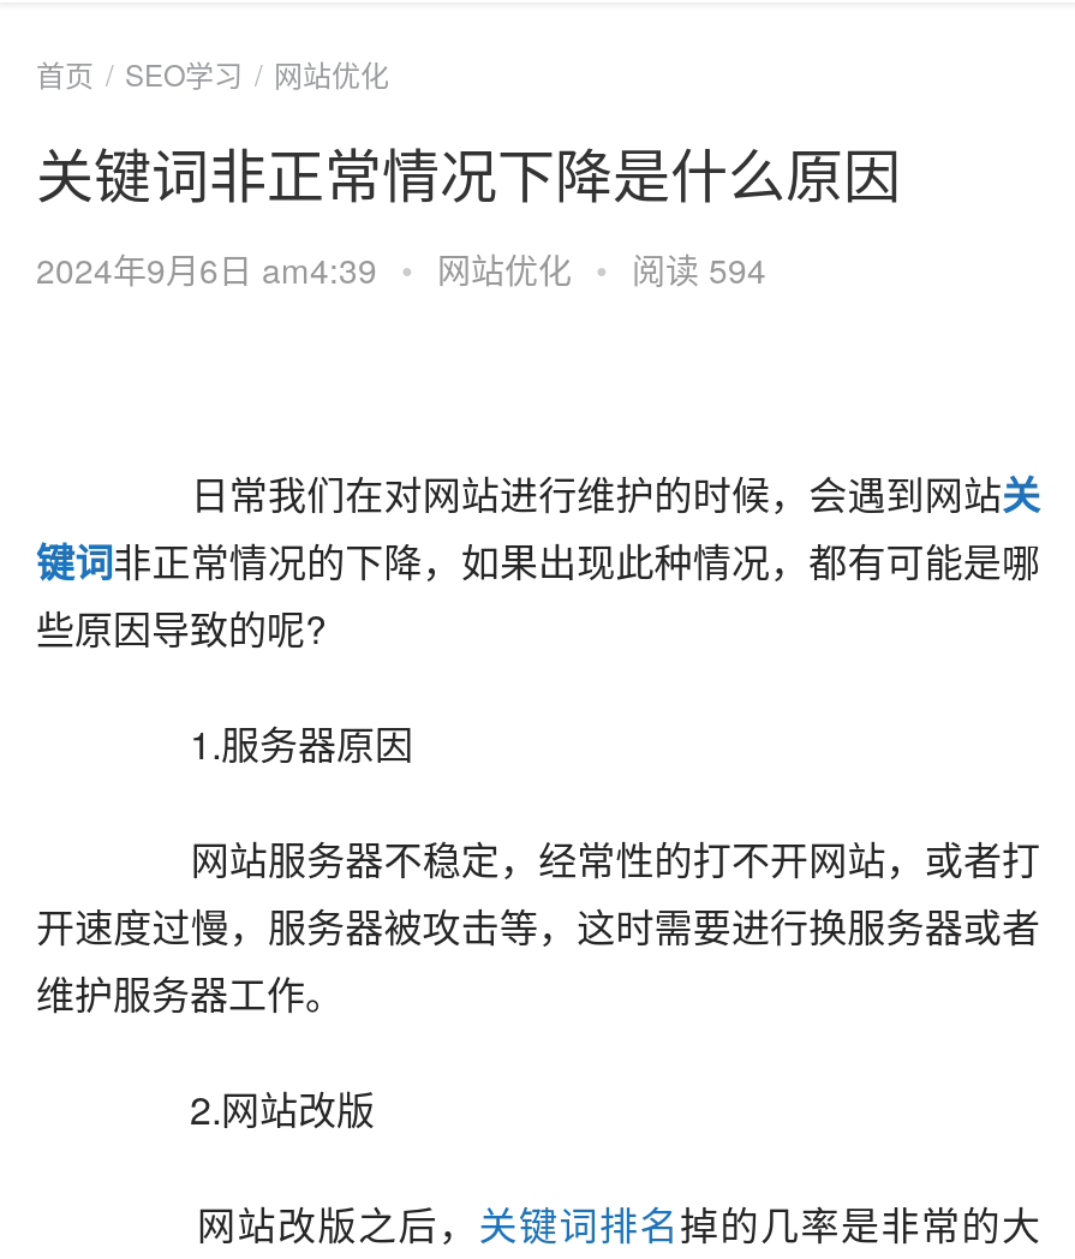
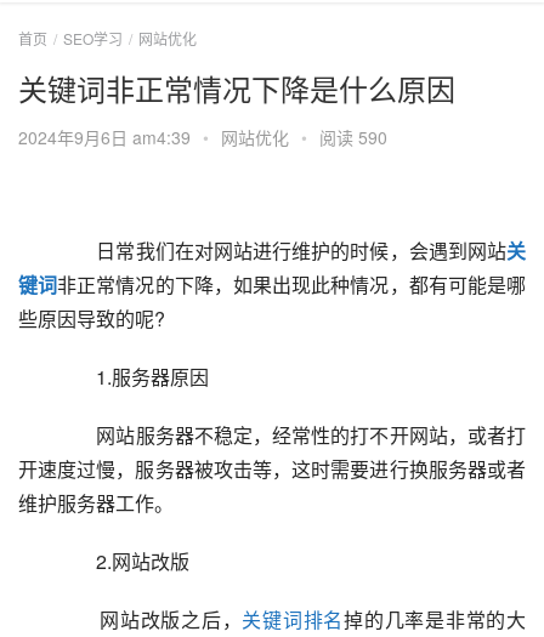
- 2024年9月6日 am4:39 • 网站优化 • 阅读 594
+ 2024年9月6日 am4:39 • 网站优化 • 阅读 590
